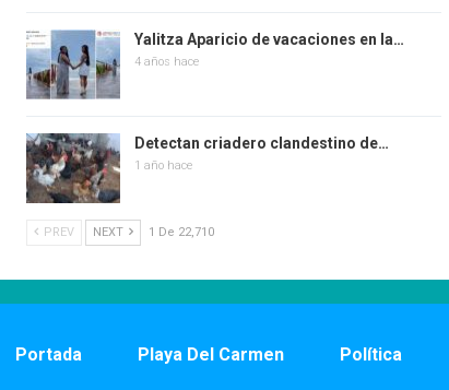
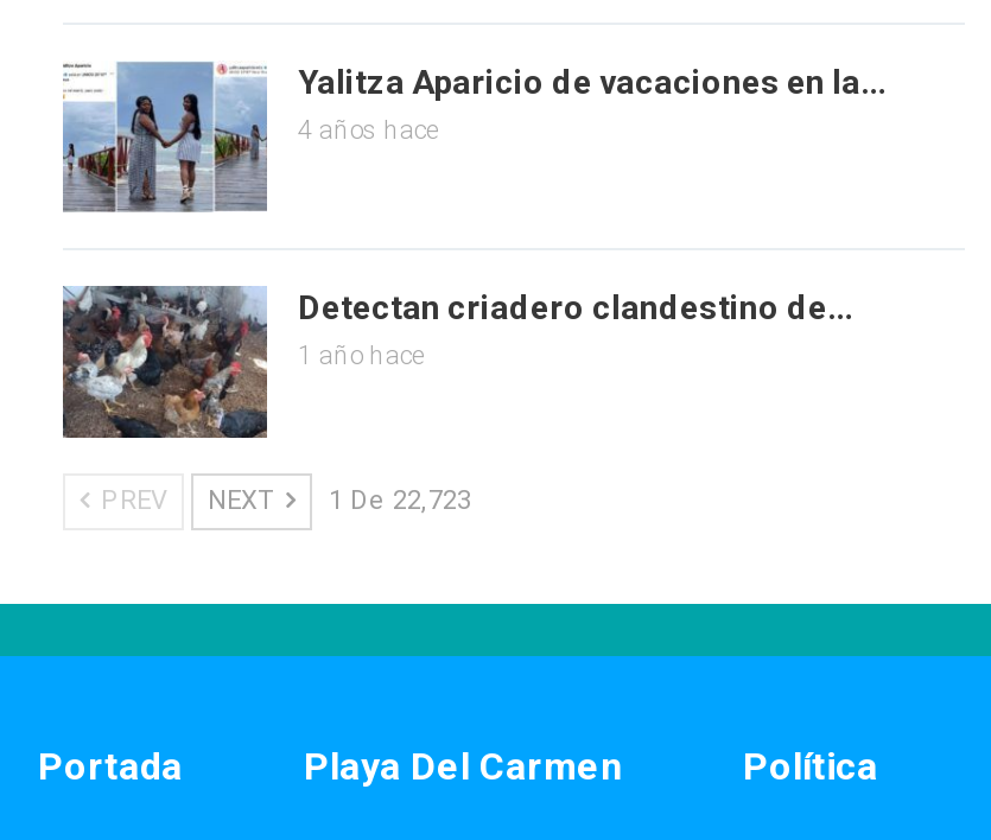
- PREV NEXT 1 De 22,710
+ PREV NEXT 1 De 22,723
